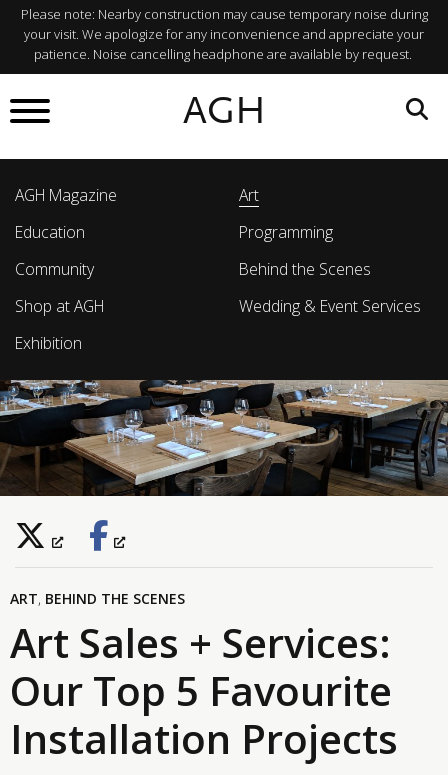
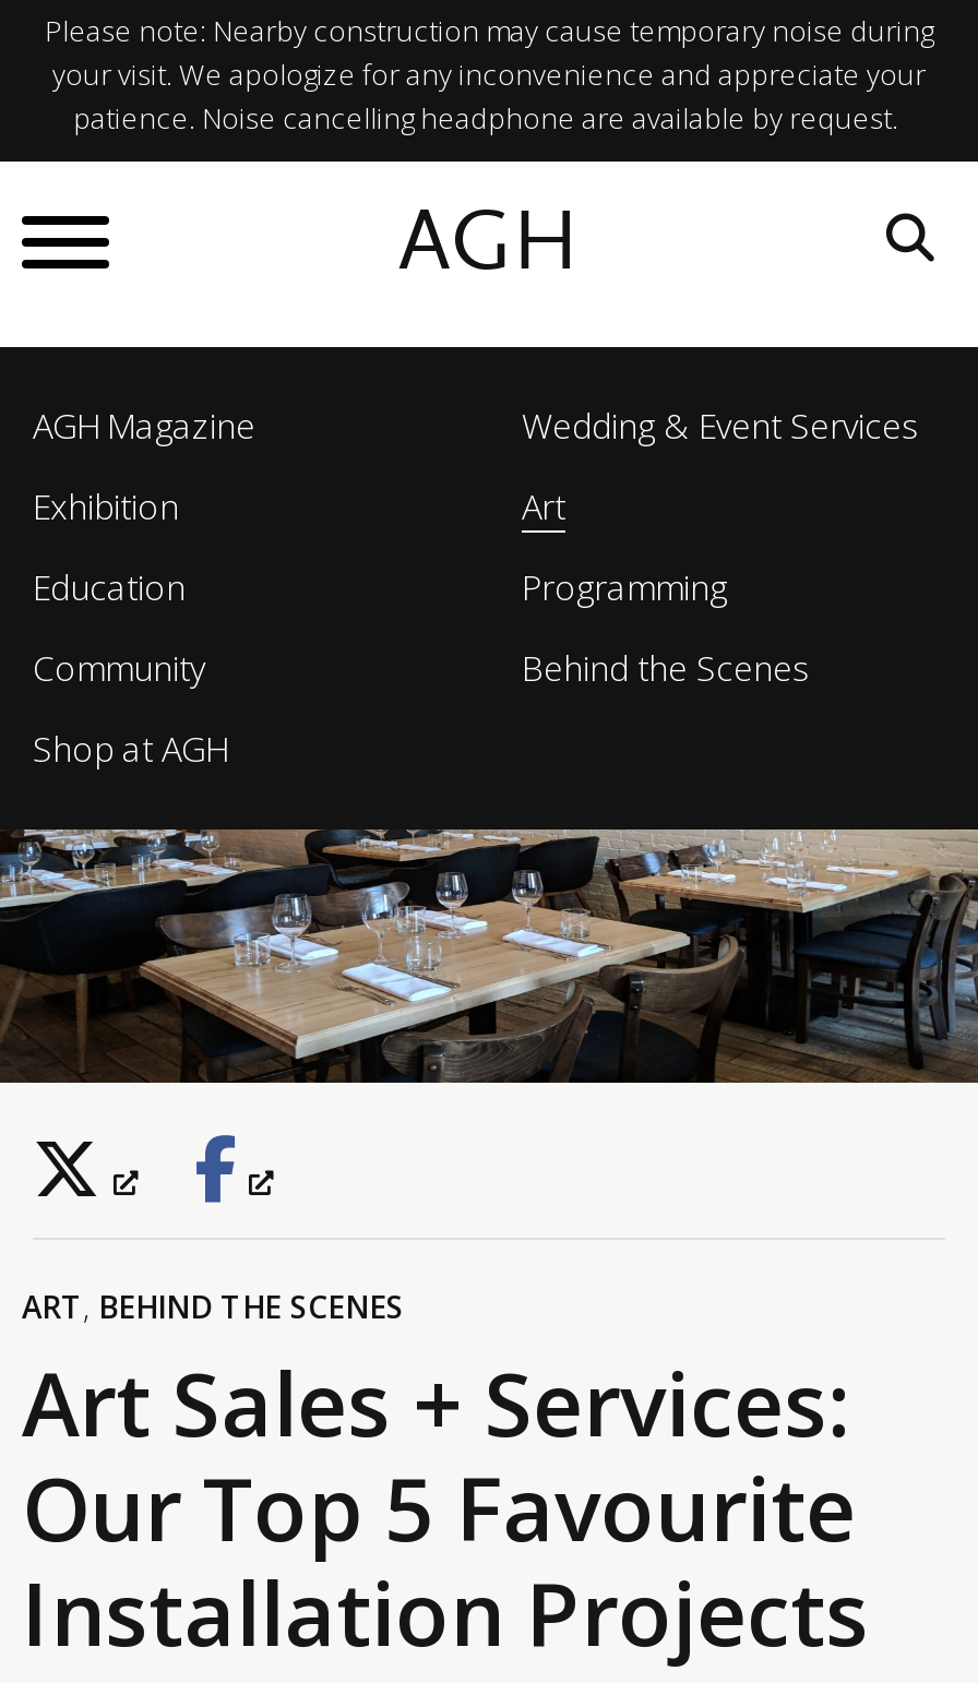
moved down: Art | Education | Programming | Community | Behind the Scenes | Shop at AGH

moved up: Wedding & Event Services | Exhibition
